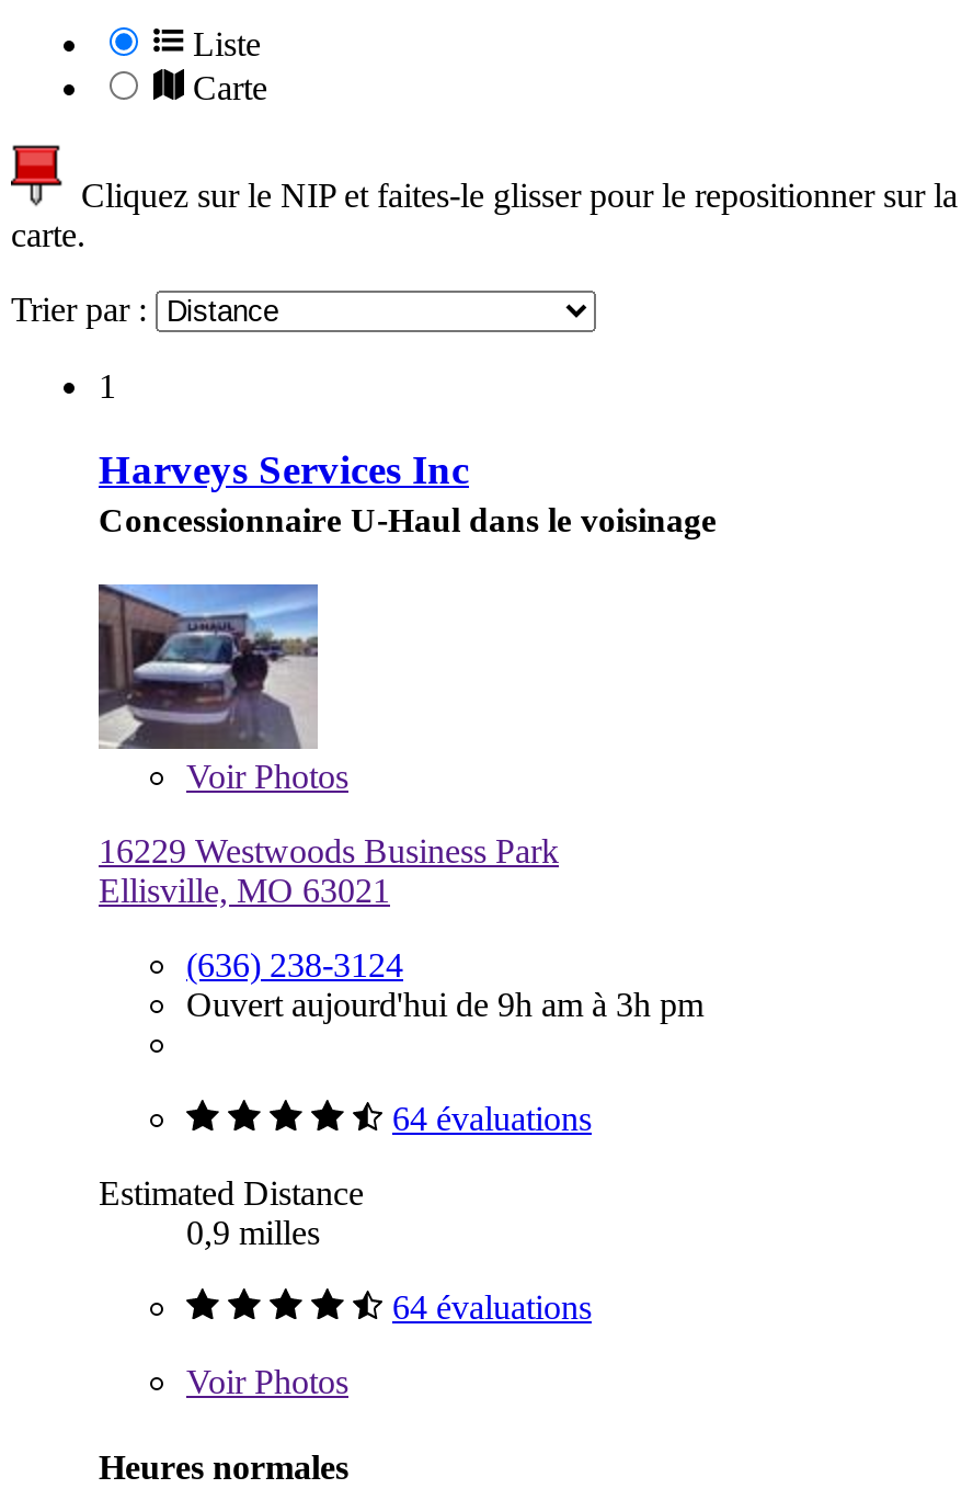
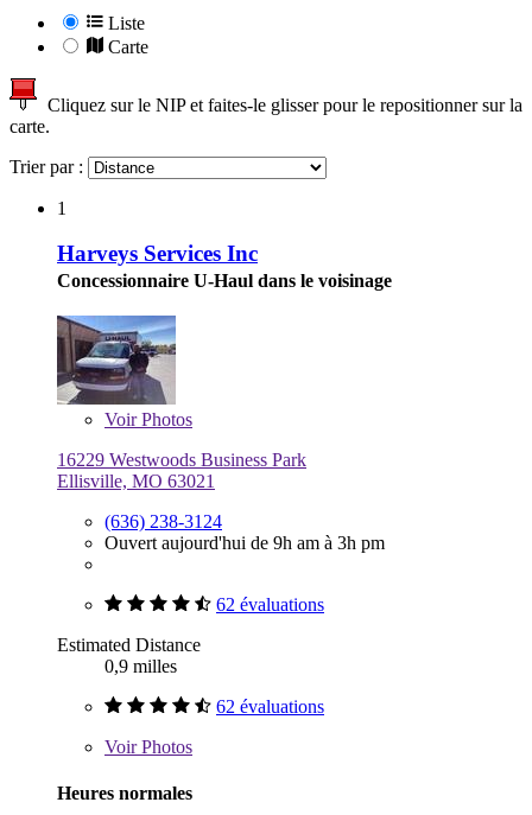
- 64 évaluations
+ 62 évaluations

- 64 évaluations
+ 62 évaluations
